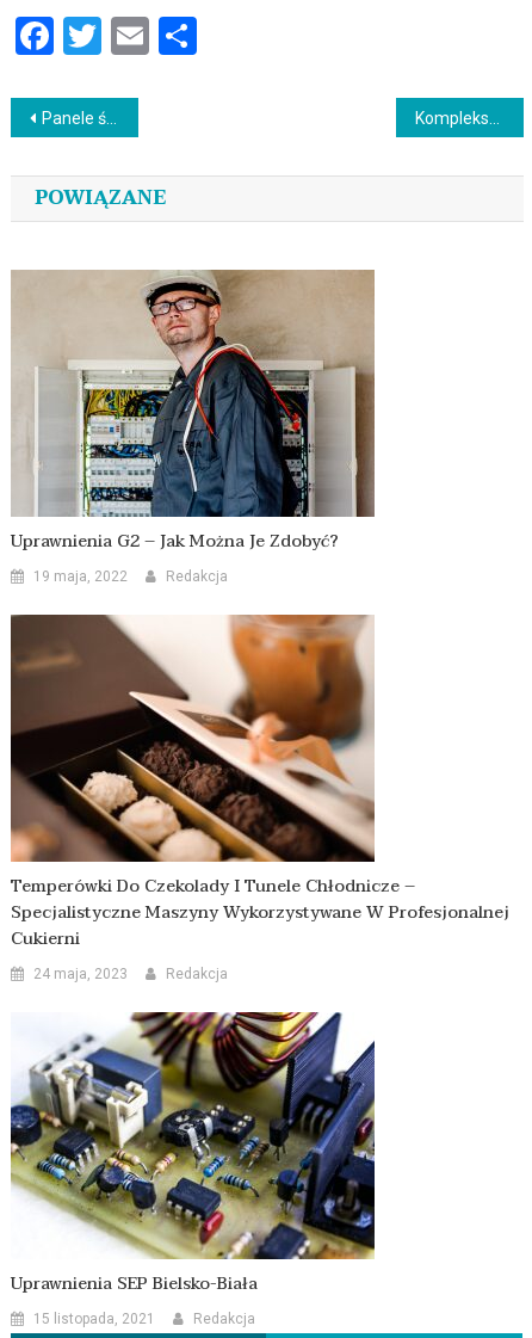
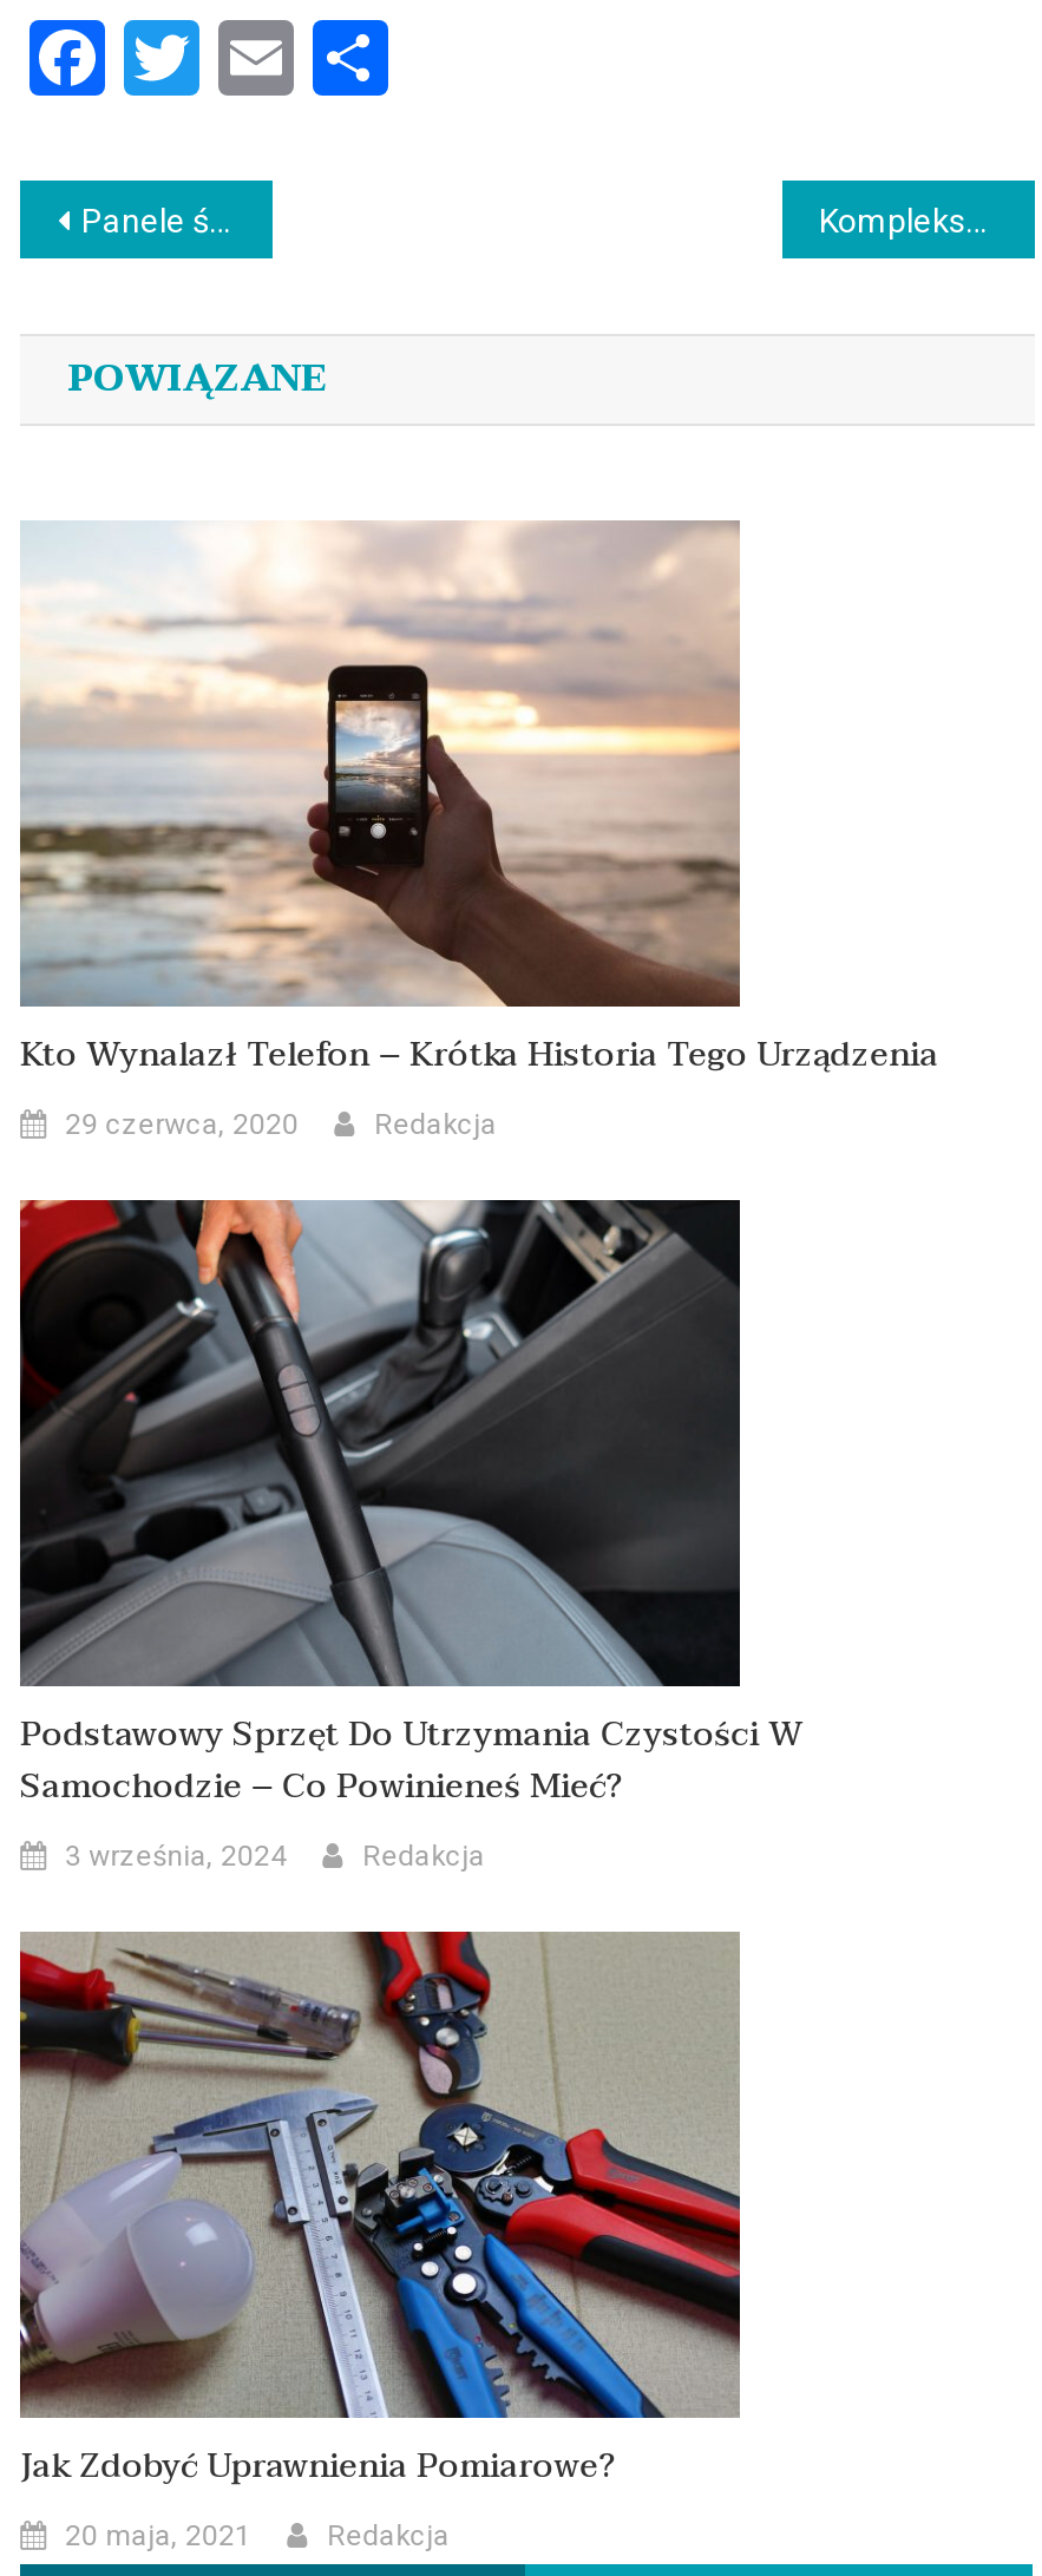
- [image]
- Uprawnienia G2 – Jak Można Je Zdobyć?
+ [image]
+ Kto Wynalazł Telefon – Krótka Historia Tego Urządzenia

- 19 maja, 2022
+ 29 czerwca, 2020

- [image]
- Temperówki Do Czekolady I Tunele Chłodnicze –
- Specjalistyczne Maszyny Wykorzystywane W Profesjonalnej
- Cukierni
+ [image]
+ Podstawowy Sprzęt Do Utrzymania Czystości W
+ Samochodzie – Co Powinieneś Mieć?

- 24 maja, 2023
+ 3 września, 2024

- [image]
- Uprawnienia SEP Bielsko-Biała
+ [image]
+ Jak Zdobyć Uprawnienia Pomiarowe?

- 15 listopada, 2021
+ 20 maja, 2021
